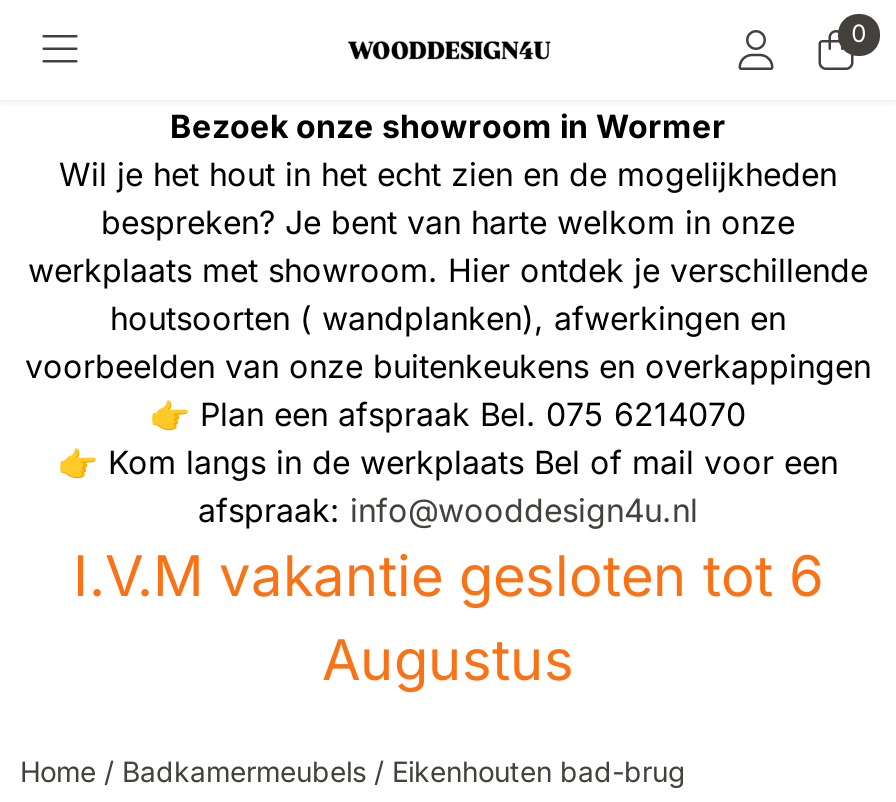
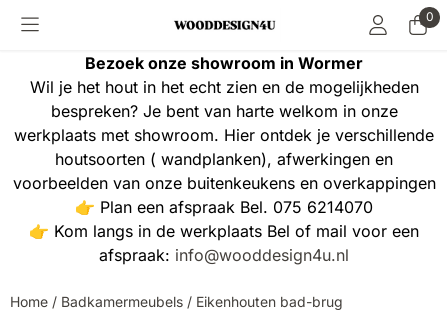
- I.V.M vakantie gesloten tot 6
- Augustus
